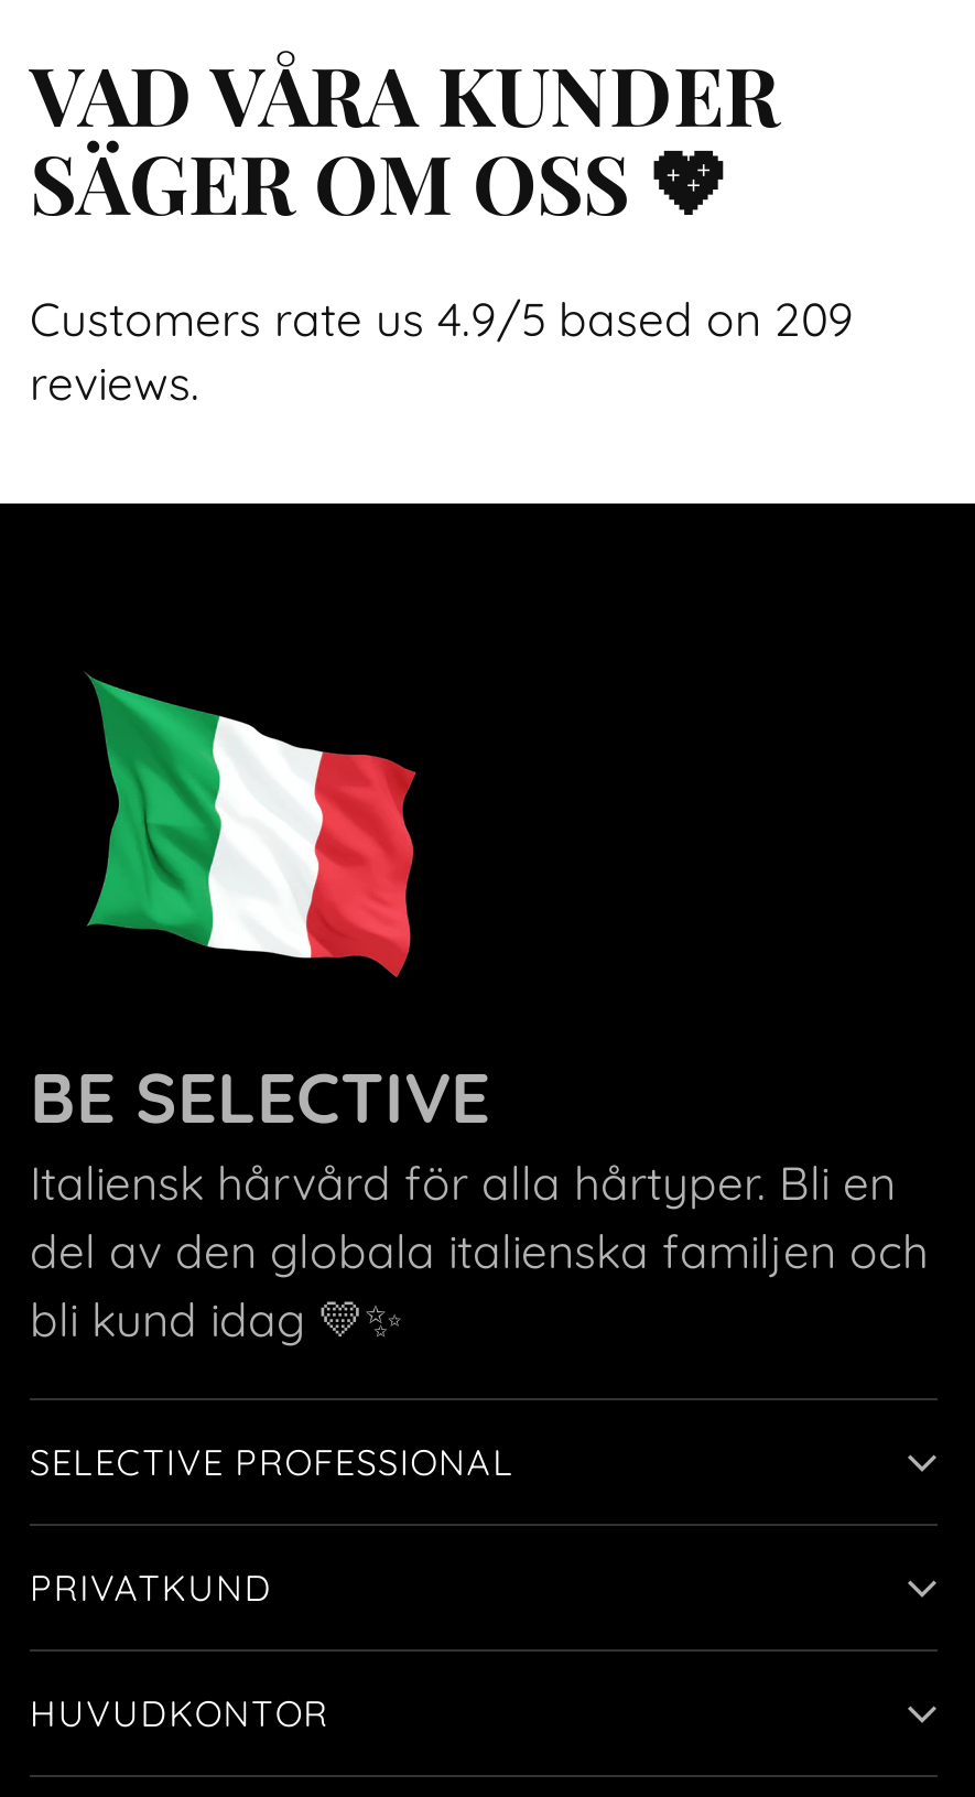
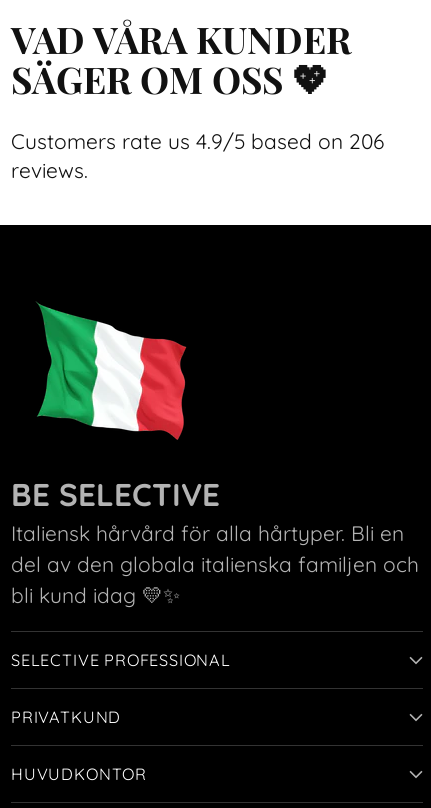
- Customers rate us 4.9/5 based on 209
+ Customers rate us 4.9/5 based on 206
